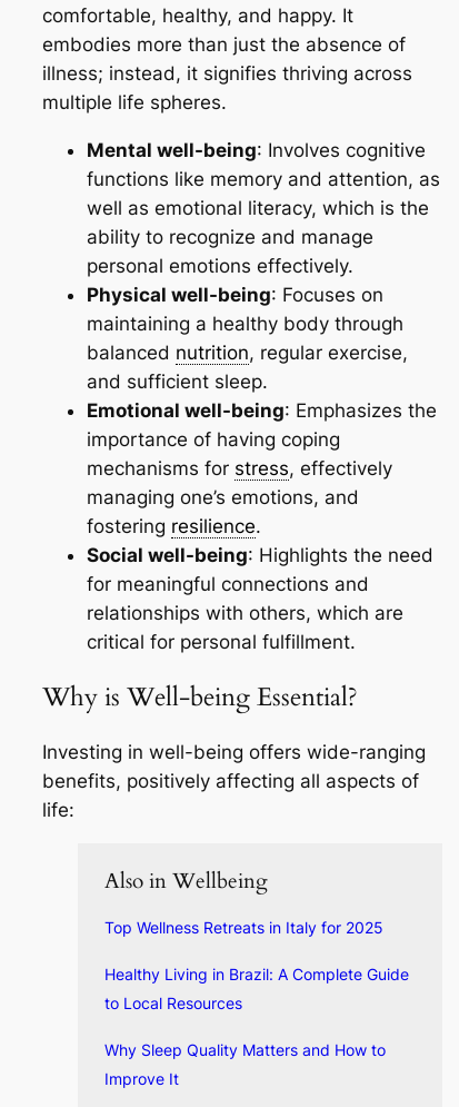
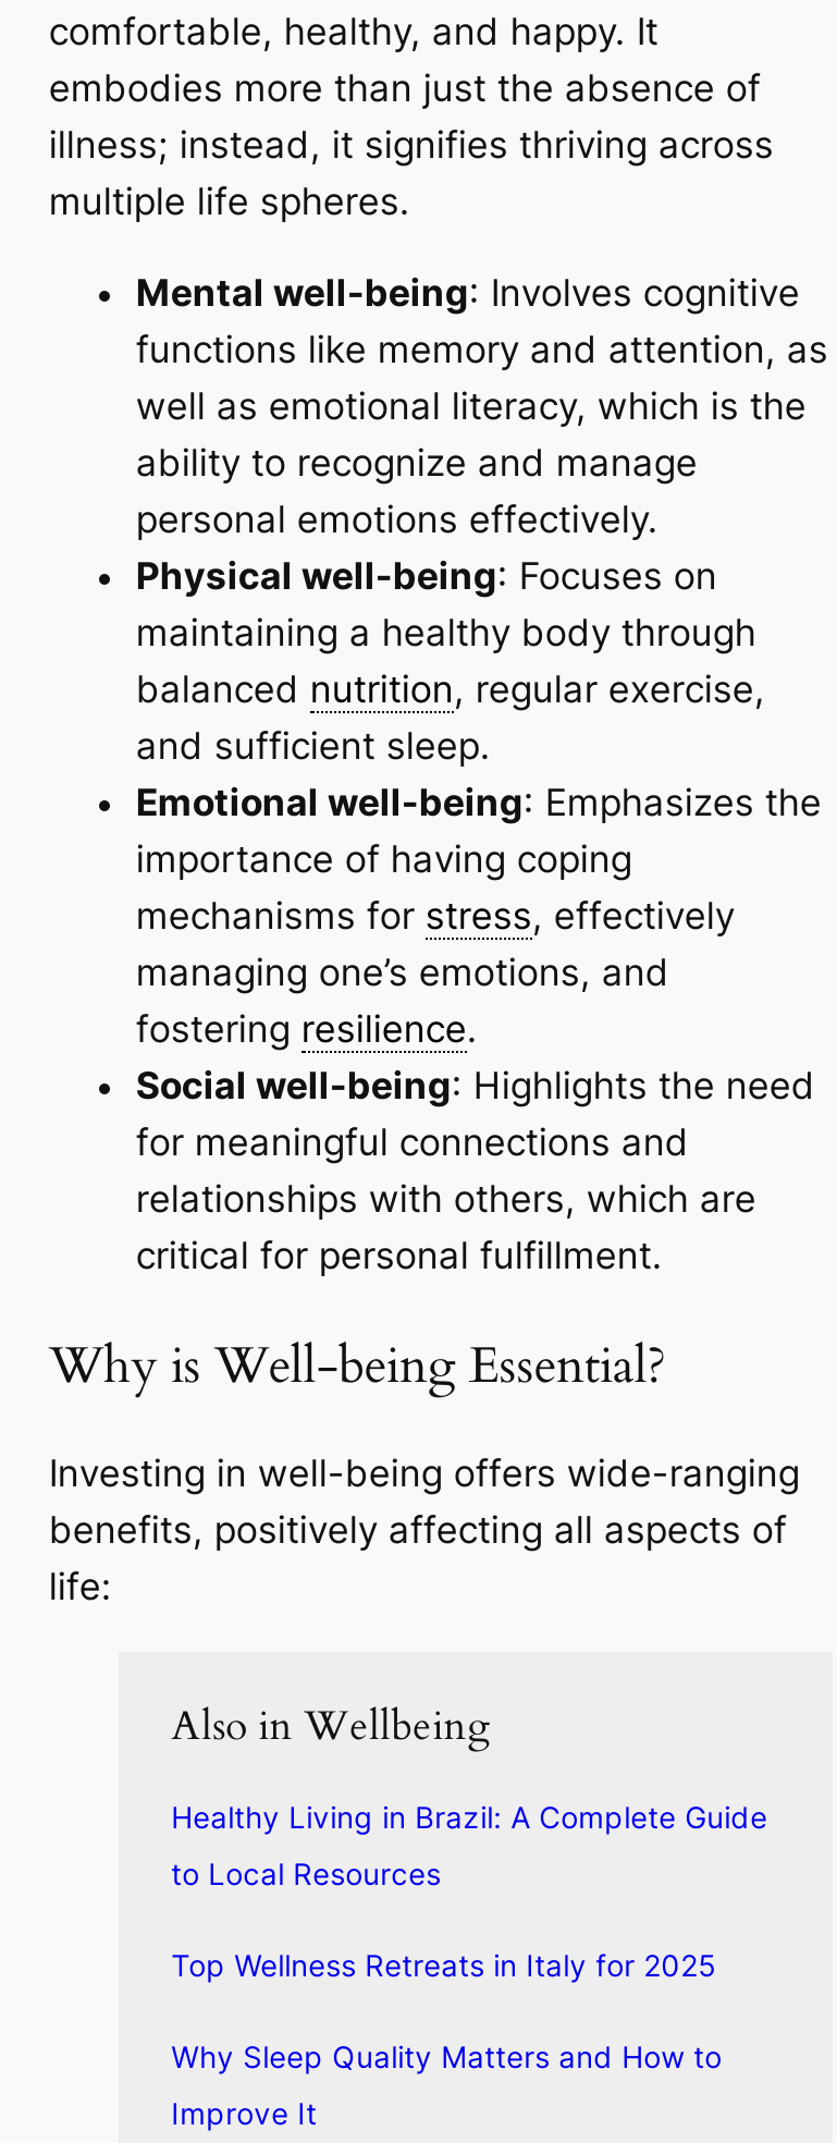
moved down: Top Wellness Retreats in Italy for 2025

moved up: Healthy Living in Brazil: A Complete Guide | to Local Resources
